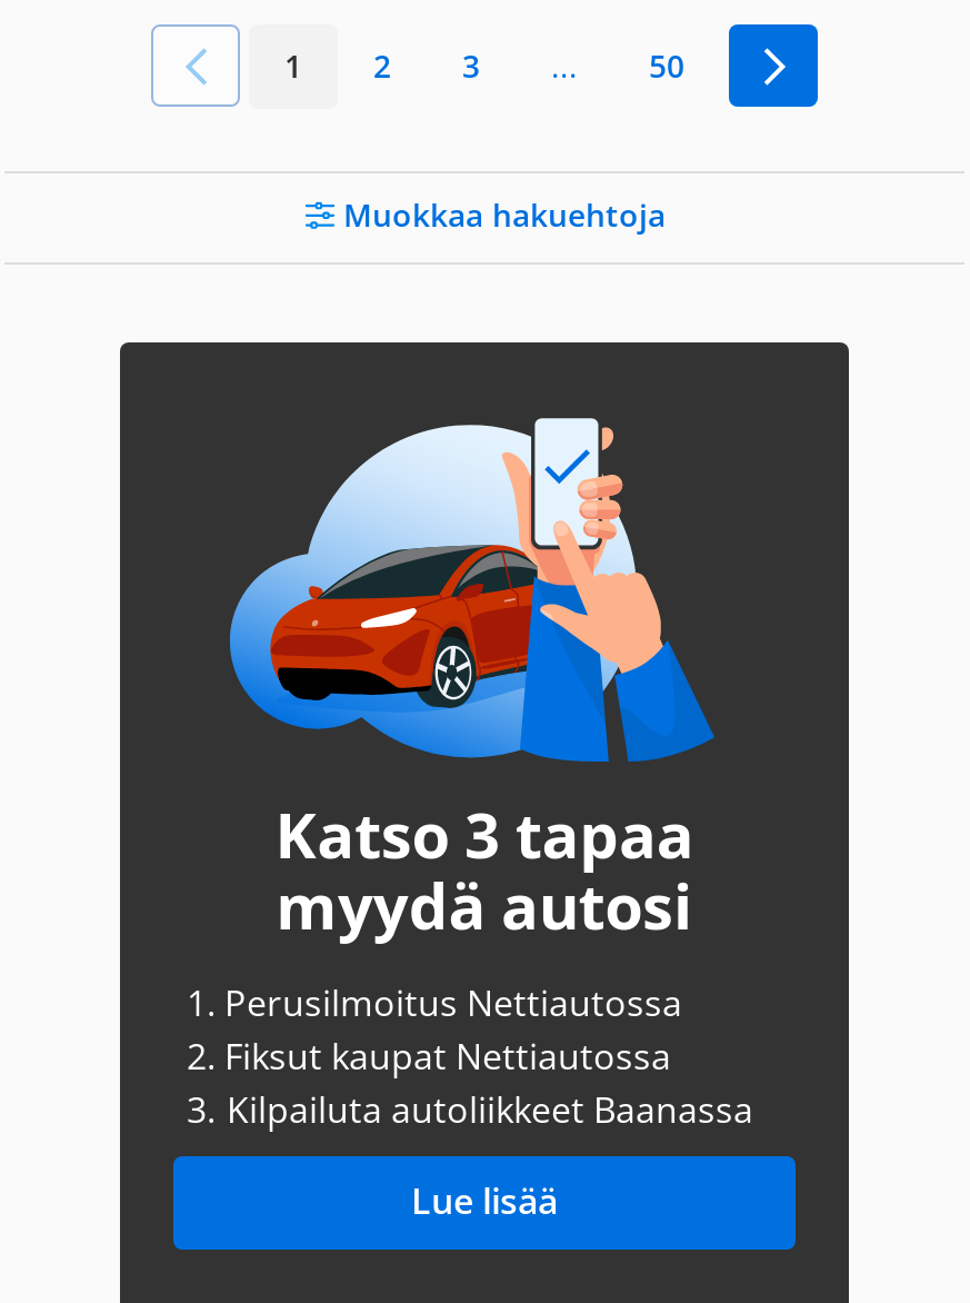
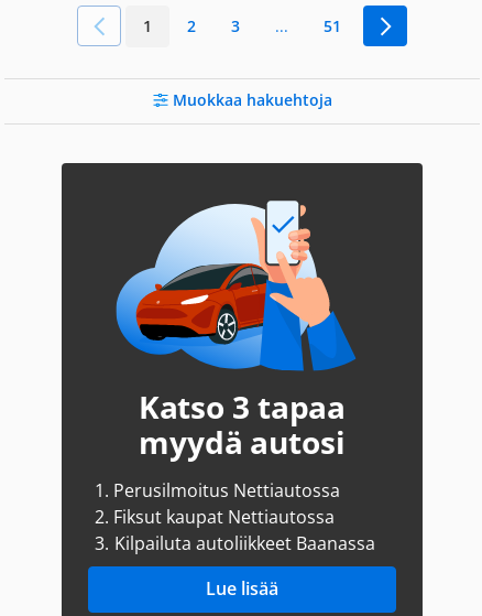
- 50
+ 51
